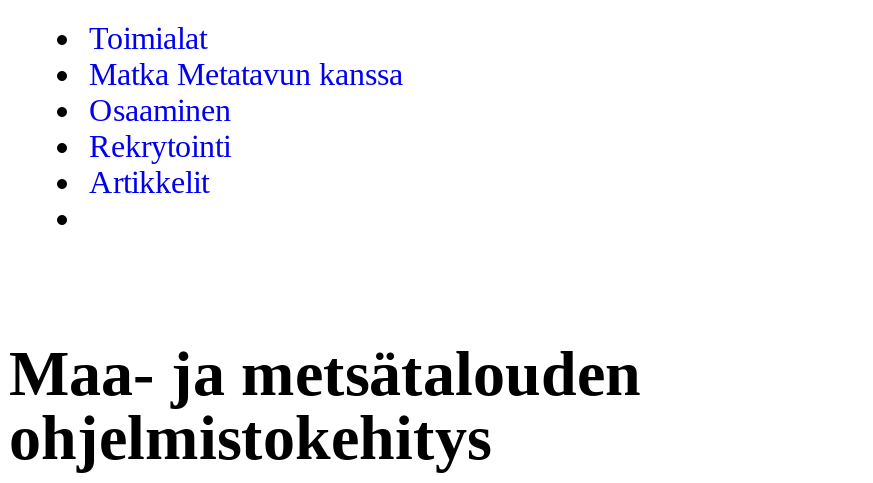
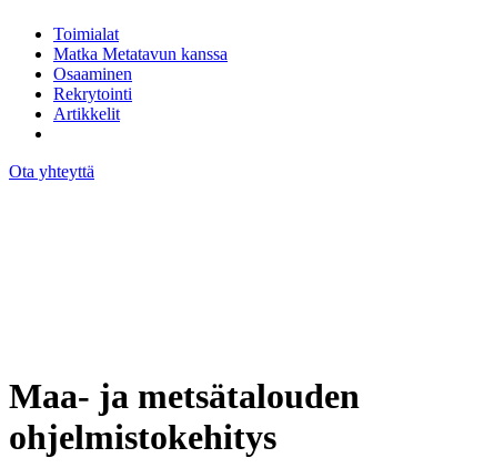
+ Ota yhteyttä
